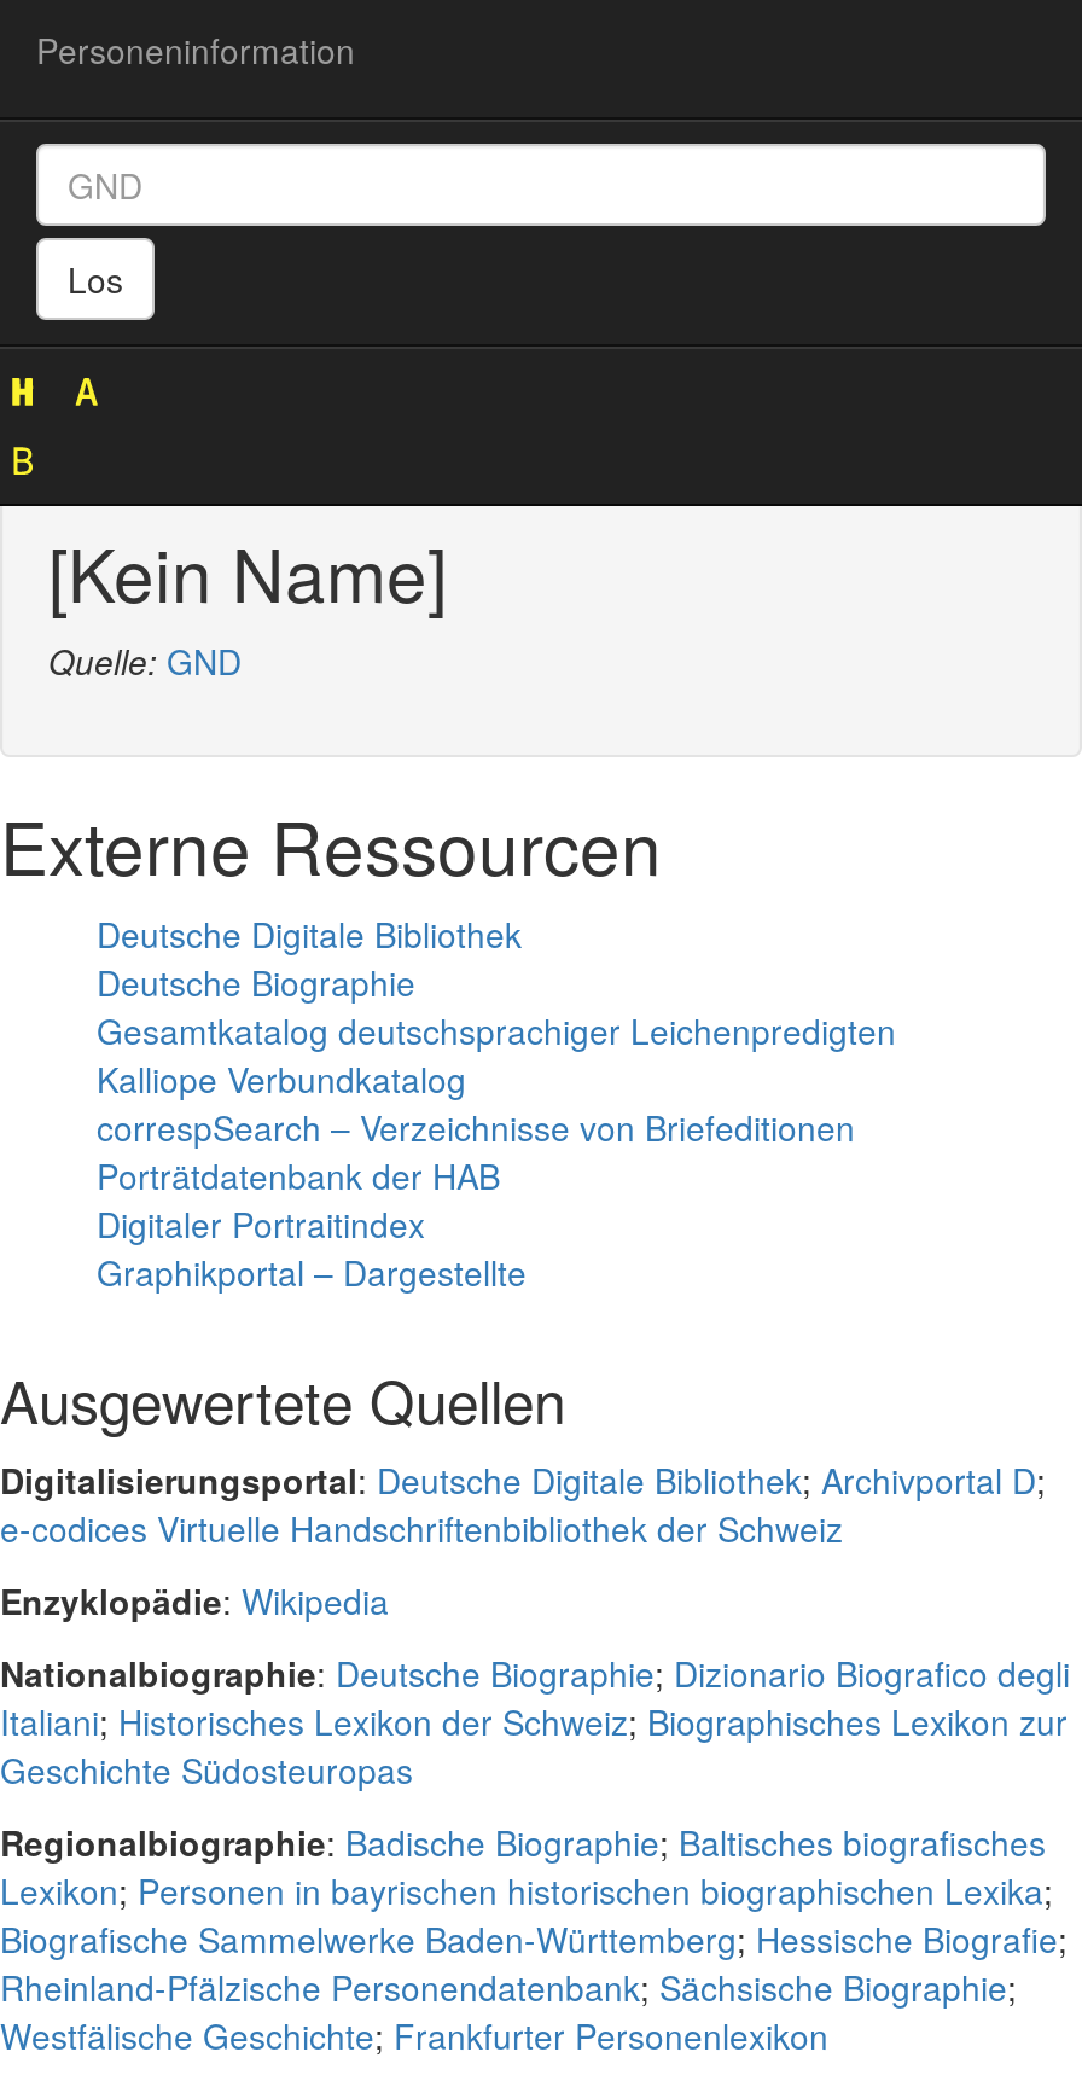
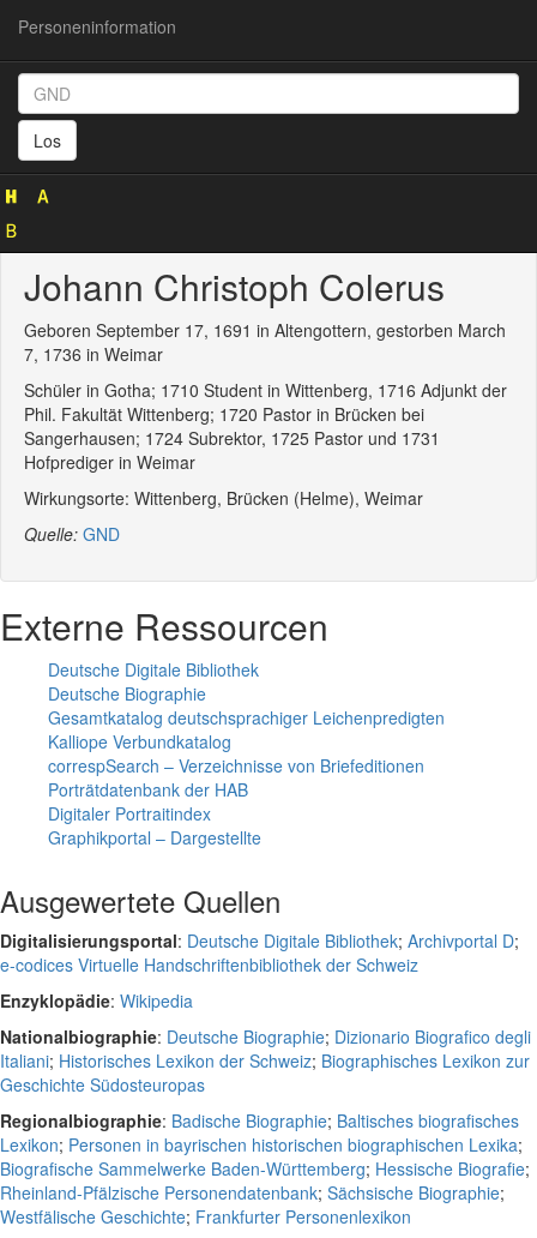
- [Kein Name]
+ Johann Christoph Colerus
+ Geboren September 17, 1691 in Altengottern, gestorben March
+ 7, 1736 in Weimar
+ Schüler in Gotha; 1710 Student in Wittenberg, 1716 Adjunkt der
+ Phil. Fakultät Wittenberg; 1720 Pastor in Brücken bei
+ Sangerhausen; 1724 Subrektor, 1725 Pastor und 1731
+ Hofprediger in Weimar
+ Wirkungsorte: Wittenberg, Brücken (Helme), Weimar
